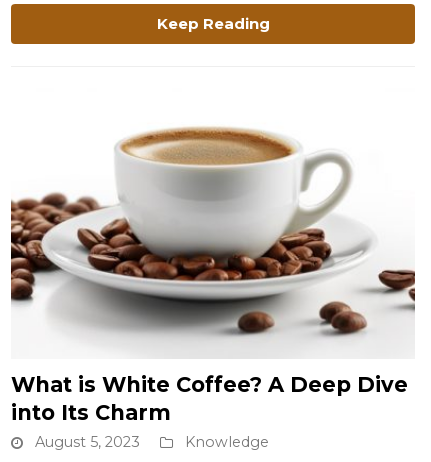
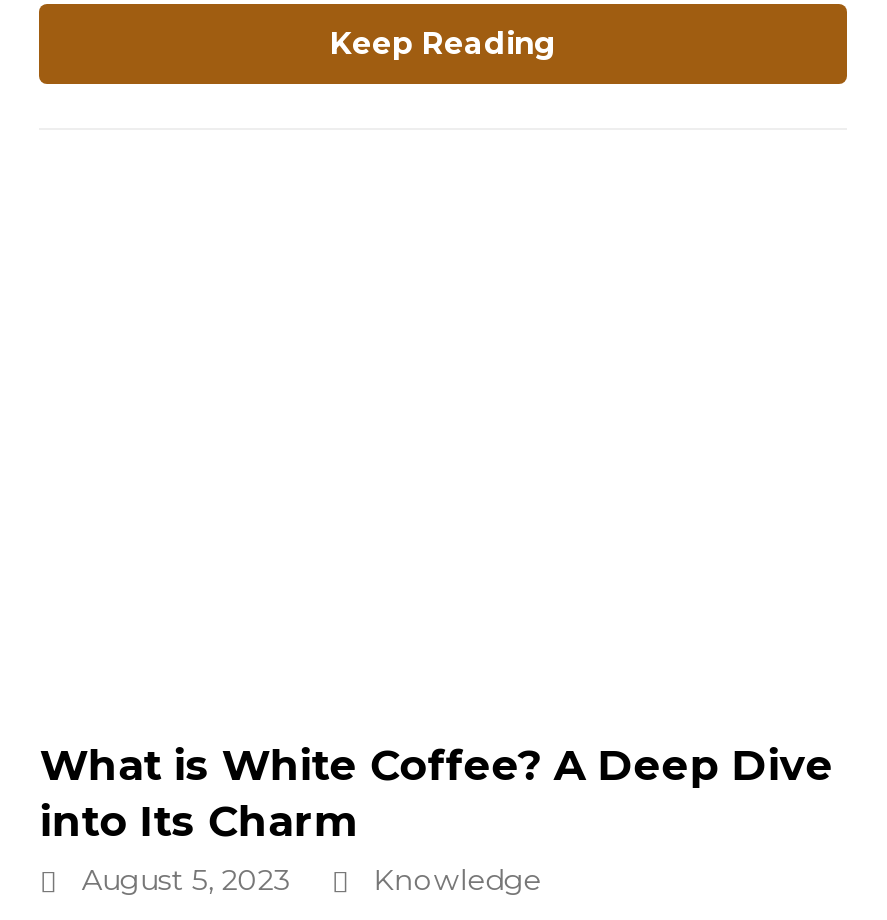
- [image]
